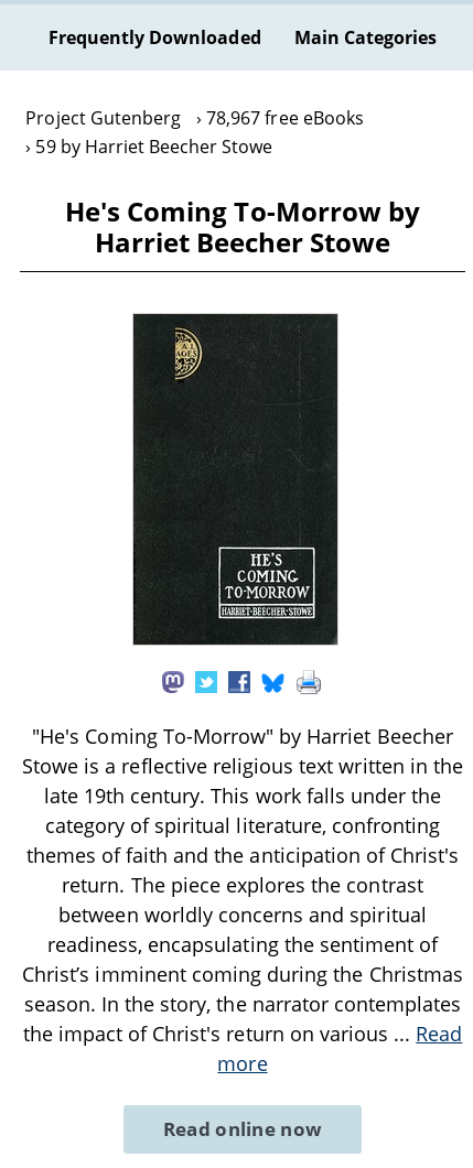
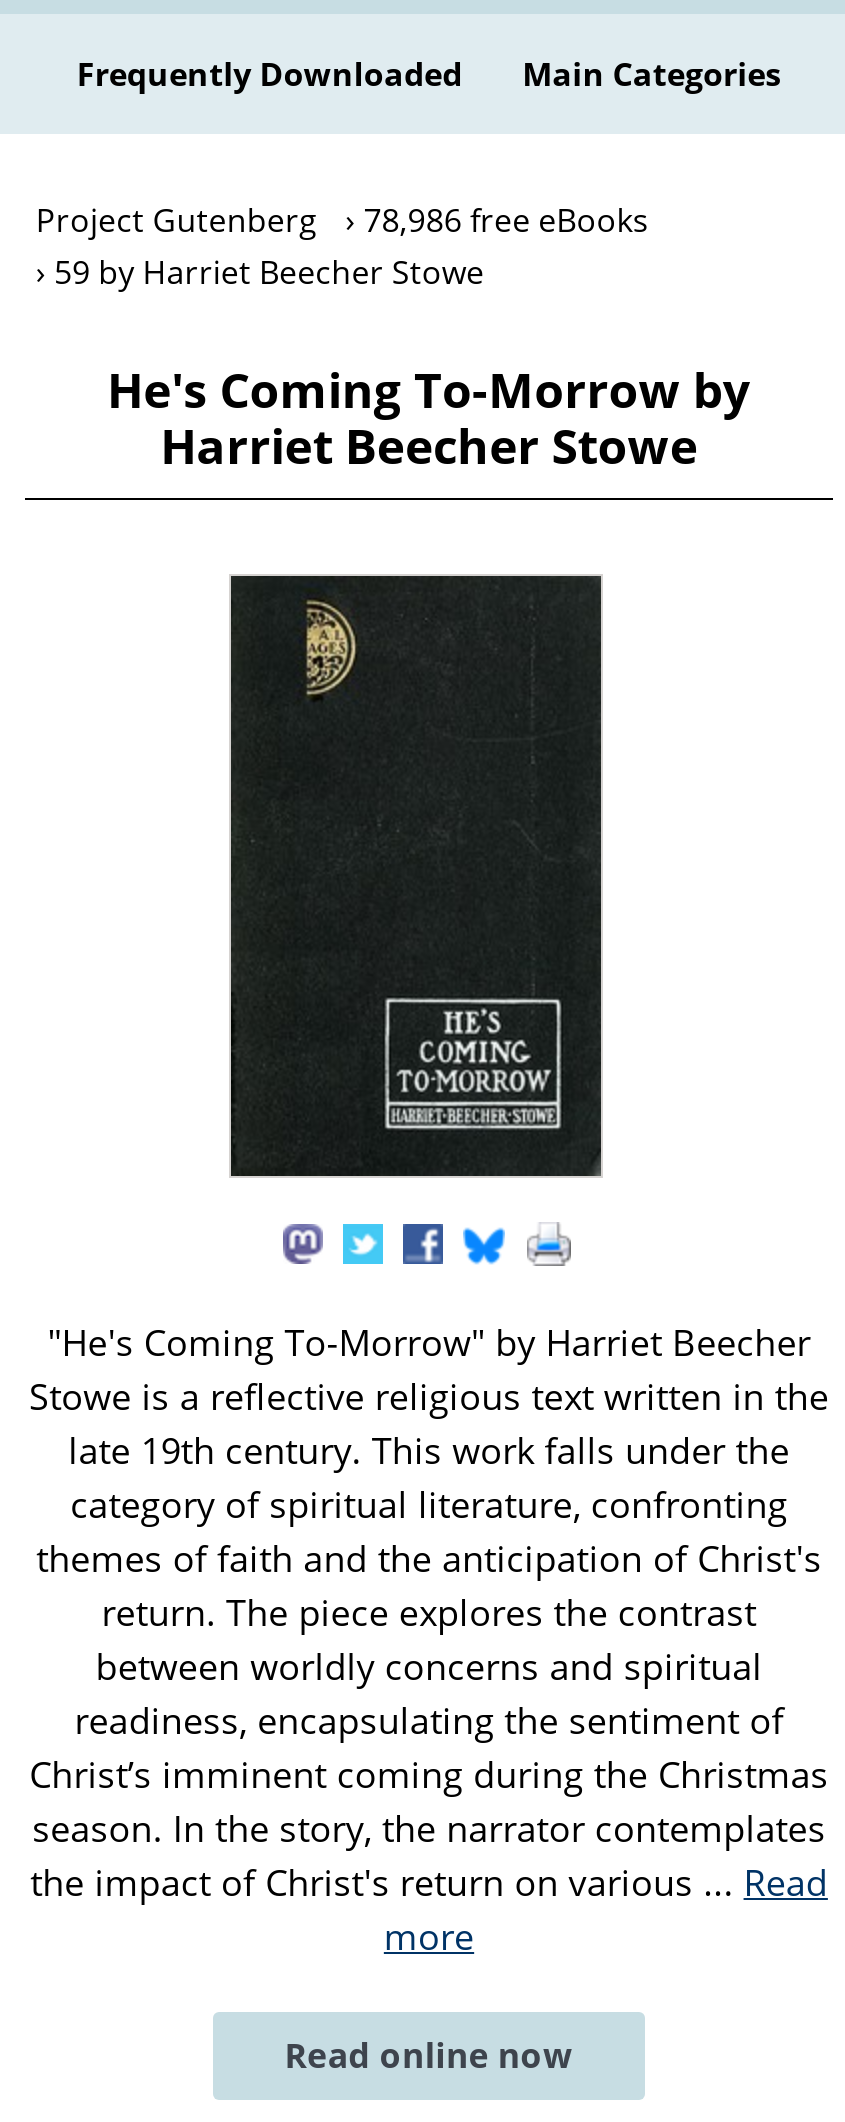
- Project Gutenberg 78,967 free eBooks
+ Project Gutenberg 78,986 free eBooks
